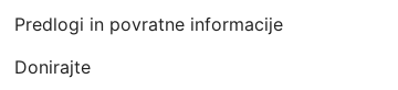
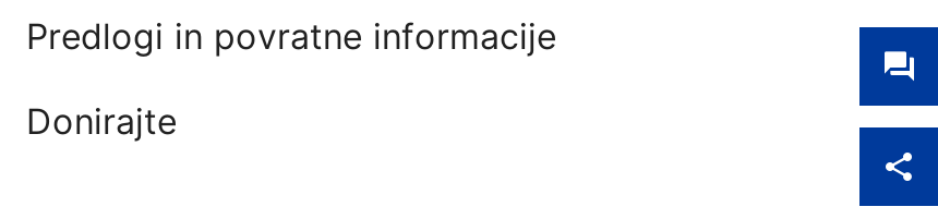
+ [image]

+ [image]
